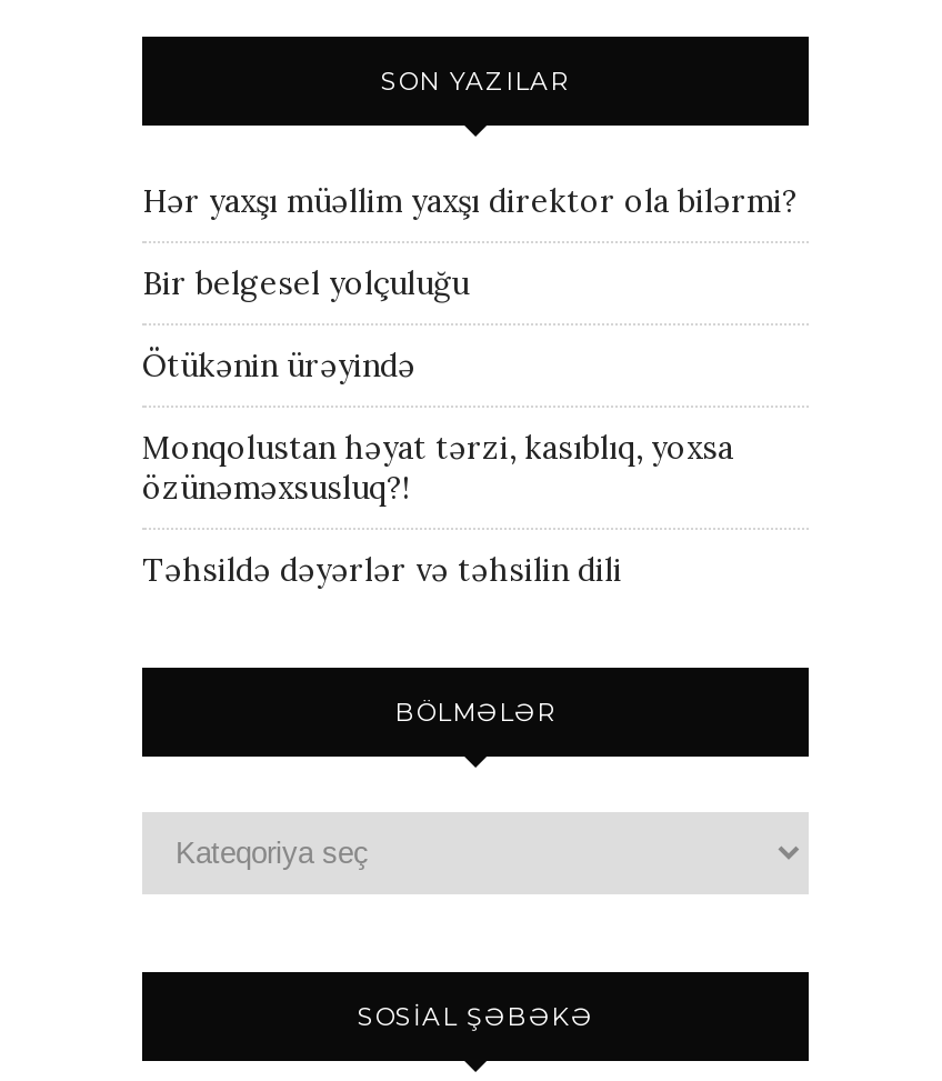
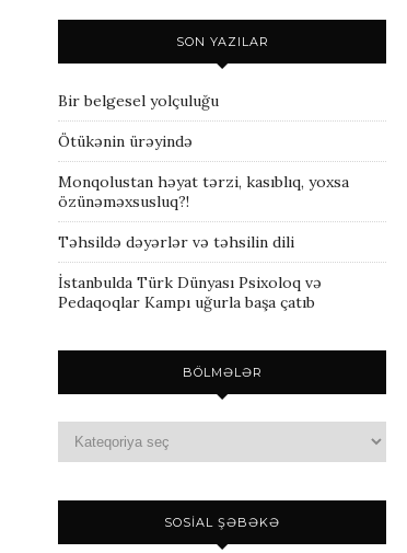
- Hər yaxşı müəllim yaxşı direktor ola bilərmi?

moved up: Bir belgesel yolçuluğu | Ötükənin ürəyində | Monqolustan həyat tərzi, kasıblıq, yoxsa | özünəməxsusluq?! | Təhsildə dəyərlər və təhsilin dili

+ İstanbulda Türk Dünyası Psixoloq və
+ Pedaqoqlar Kampı uğurla başa çatıb
